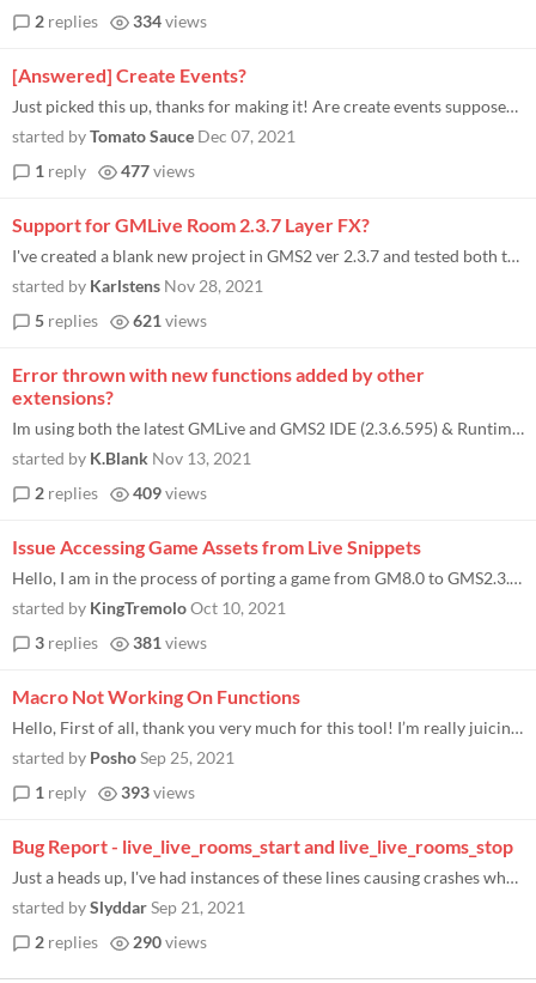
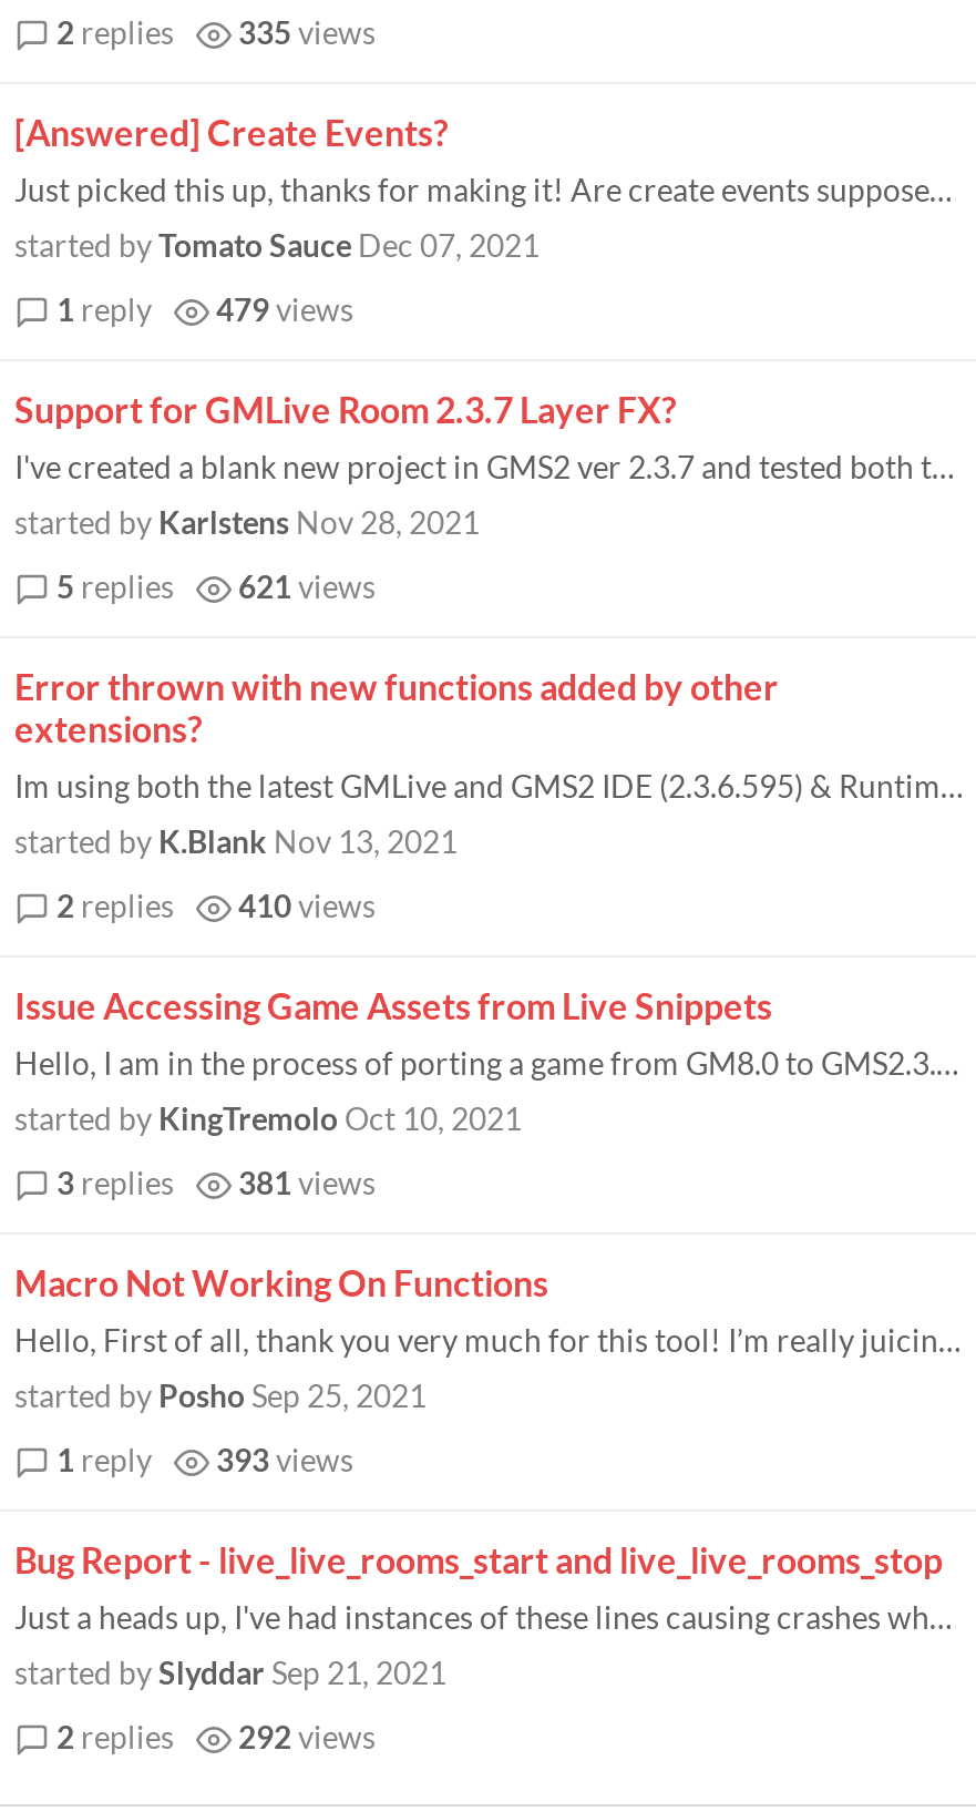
- 2 replies 334 views
+ 2 replies 335 views

- 1 reply 477 views
+ 1 reply 479 views

- 2 replies 409 views
+ 2 replies 410 views

- 2 replies 290 views
+ 2 replies 292 views
